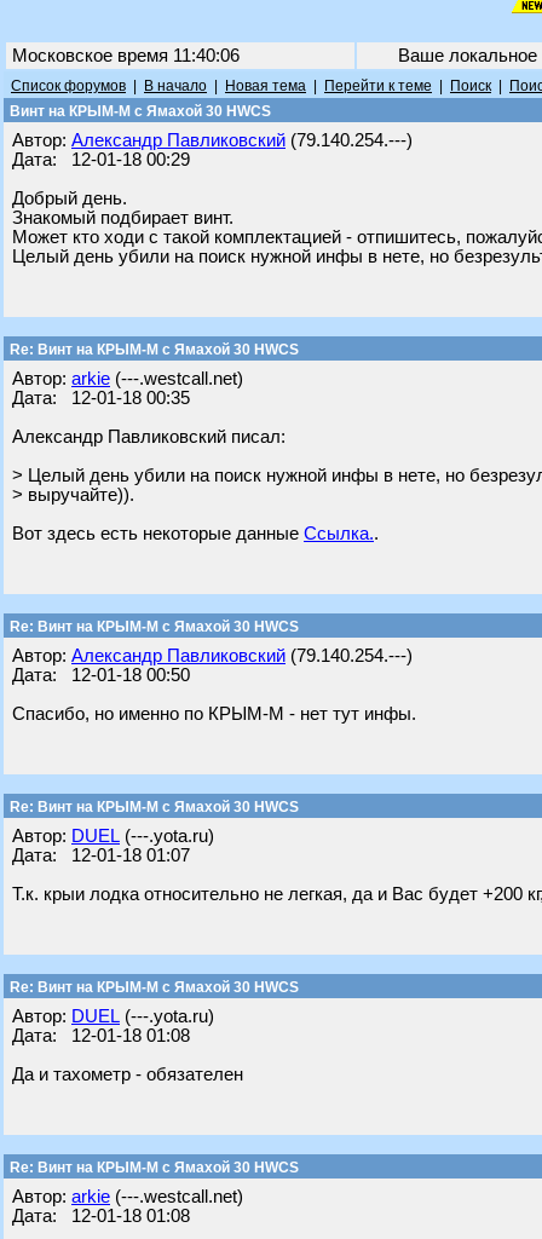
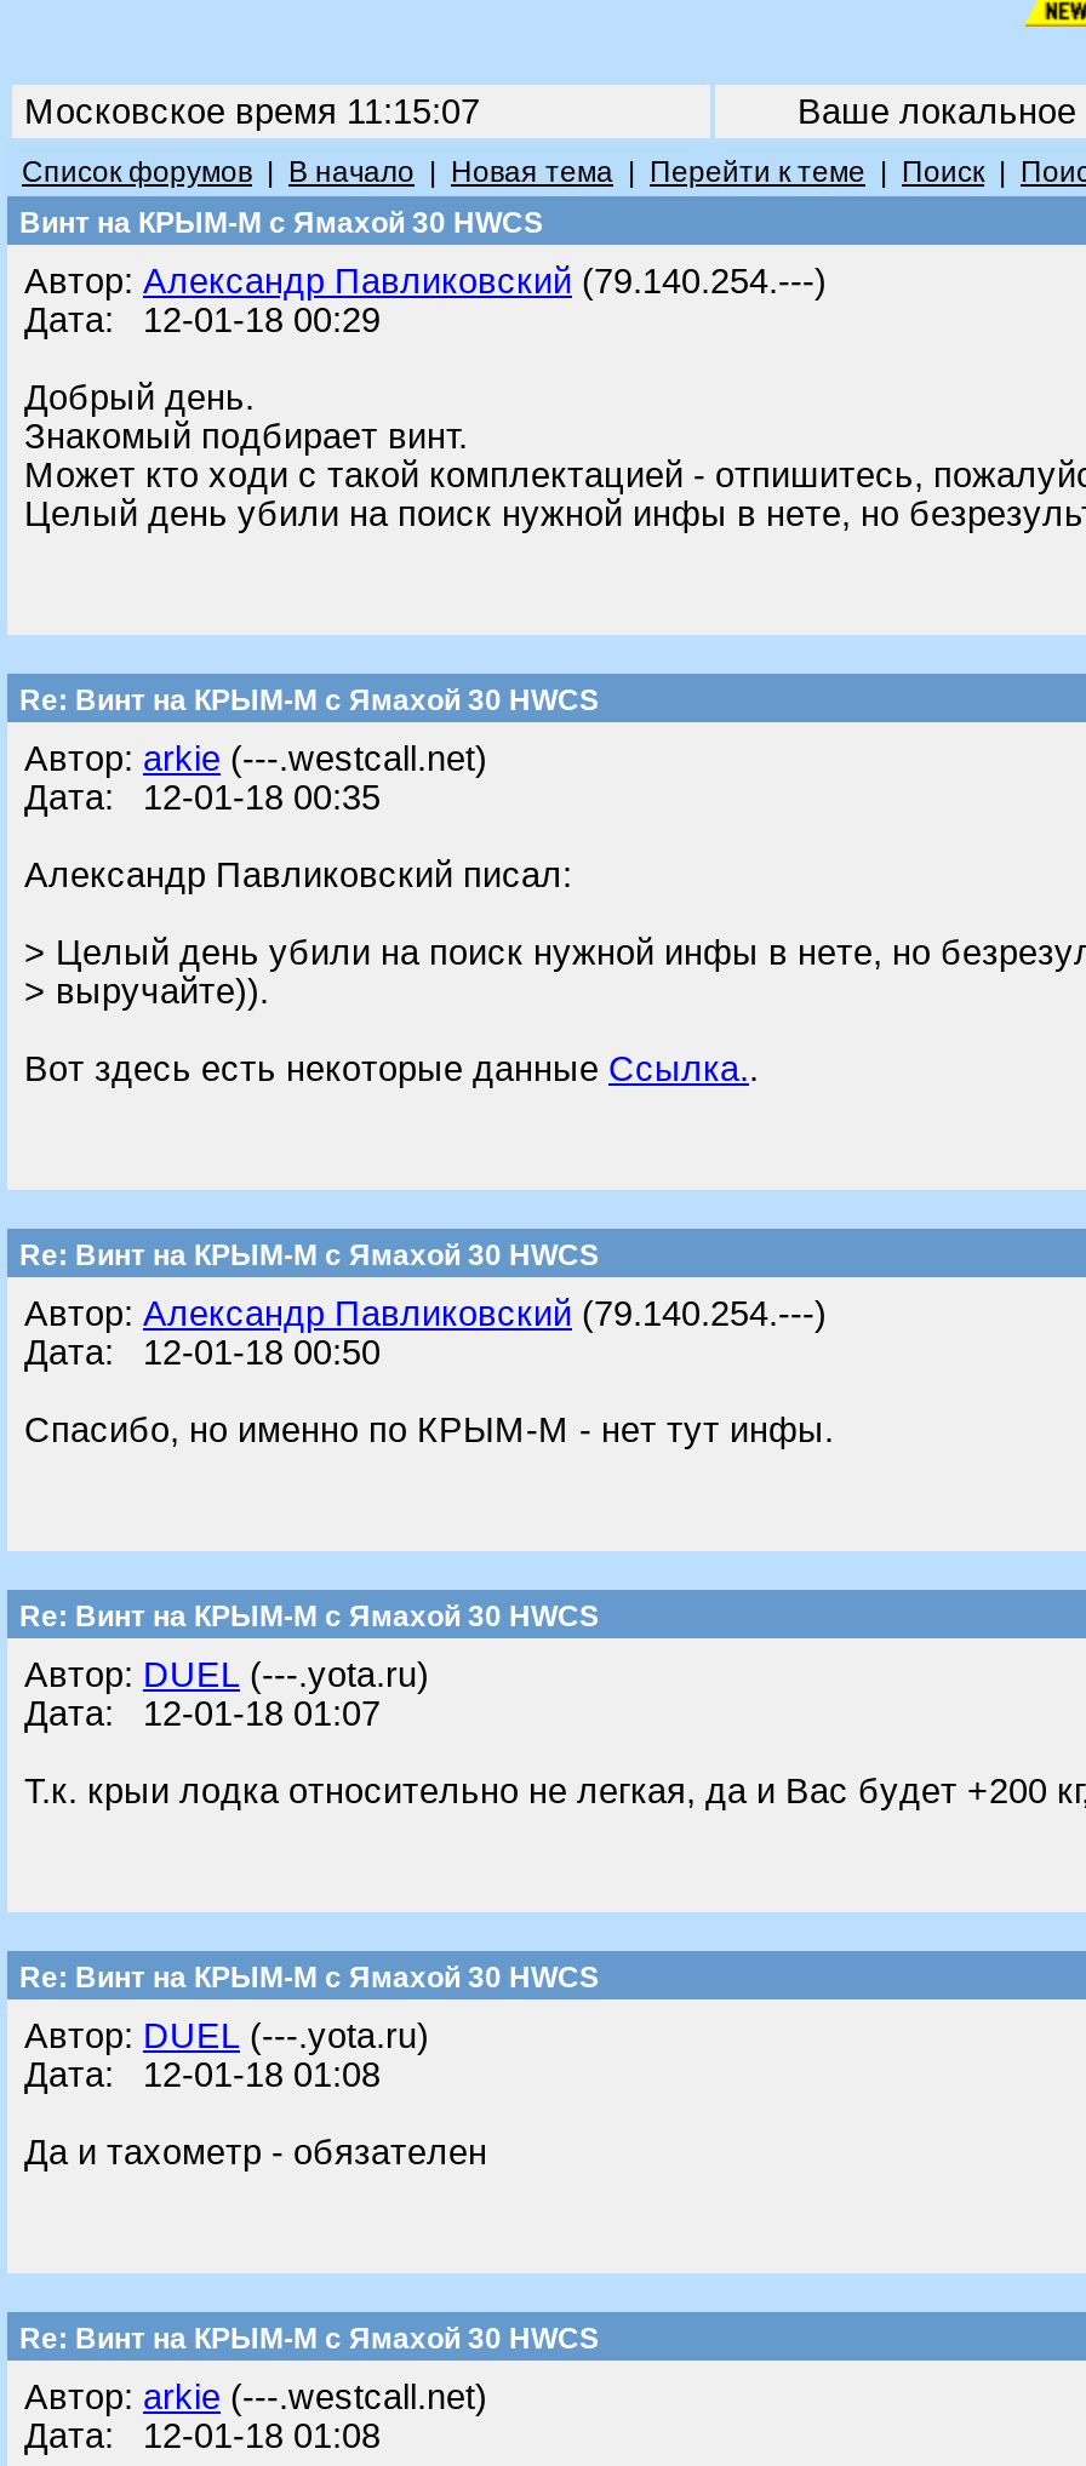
- Московское время 11:40:06
+ Московское время 11:15:07
